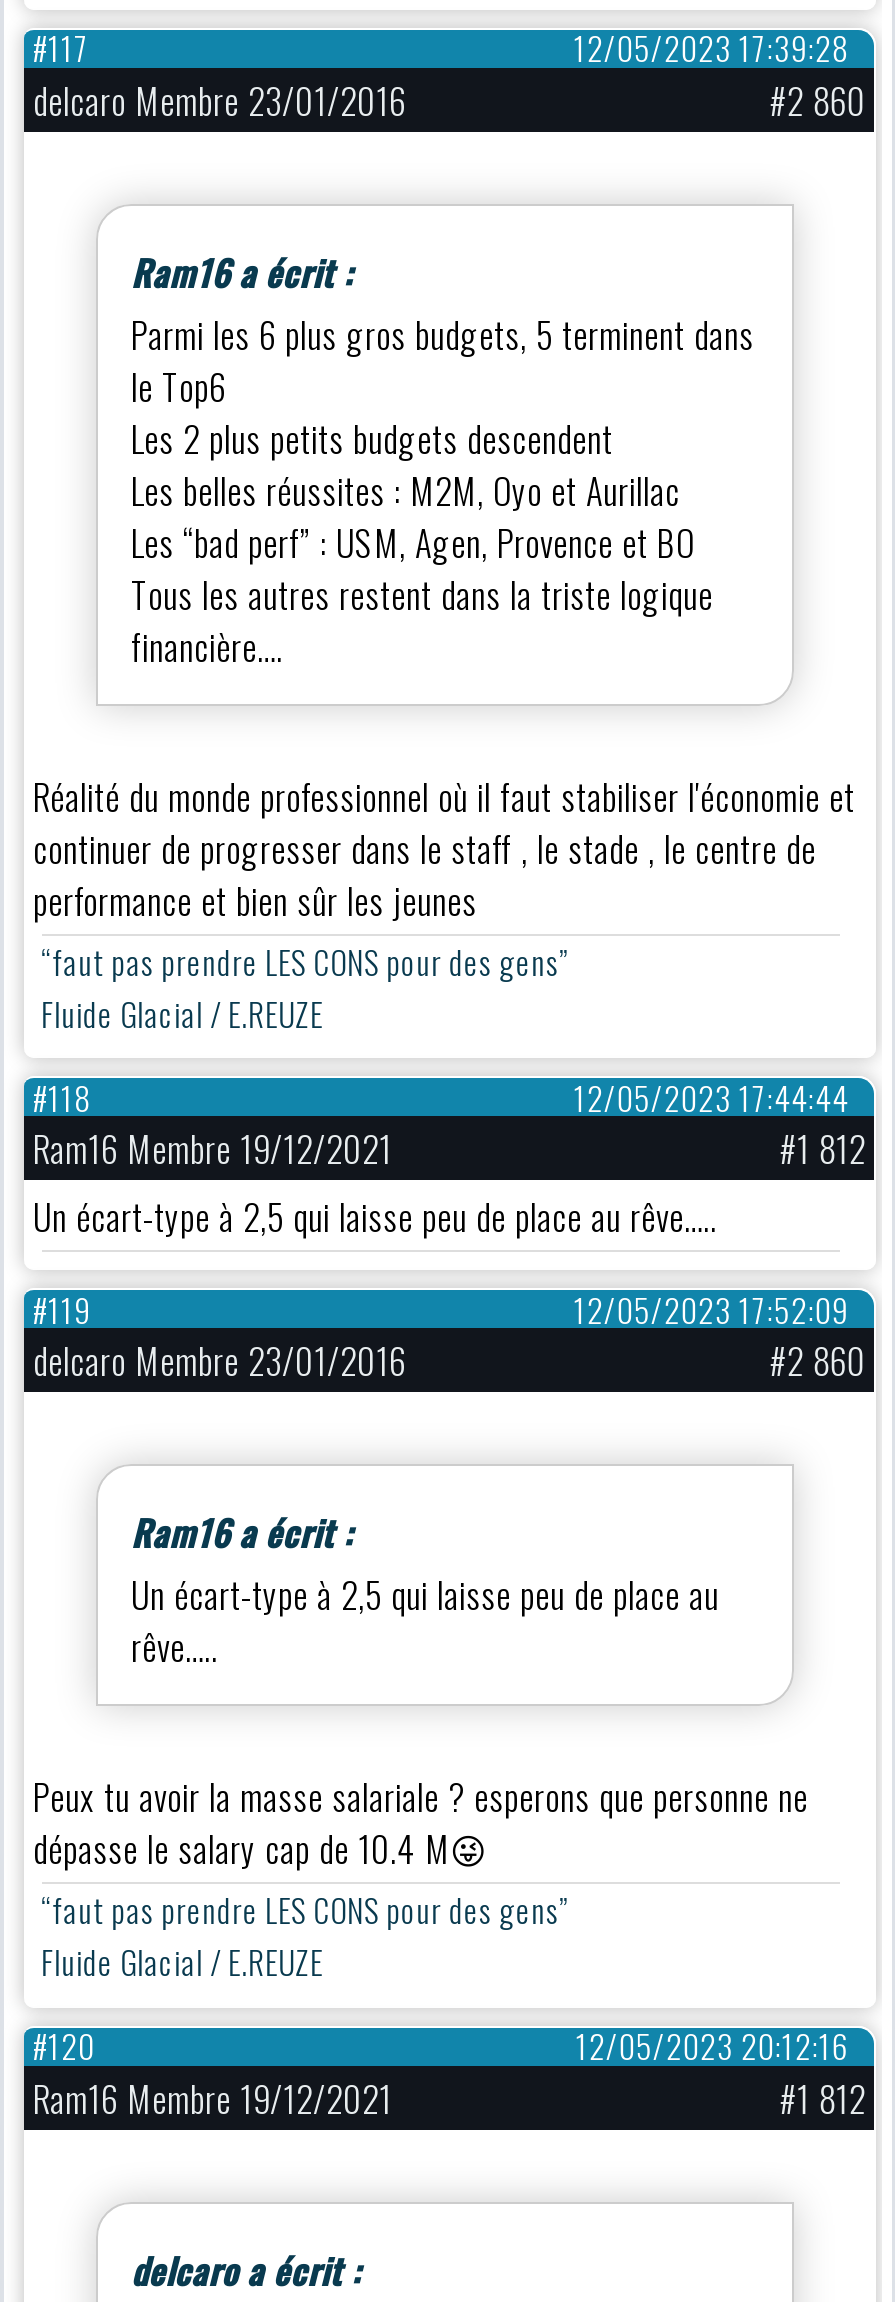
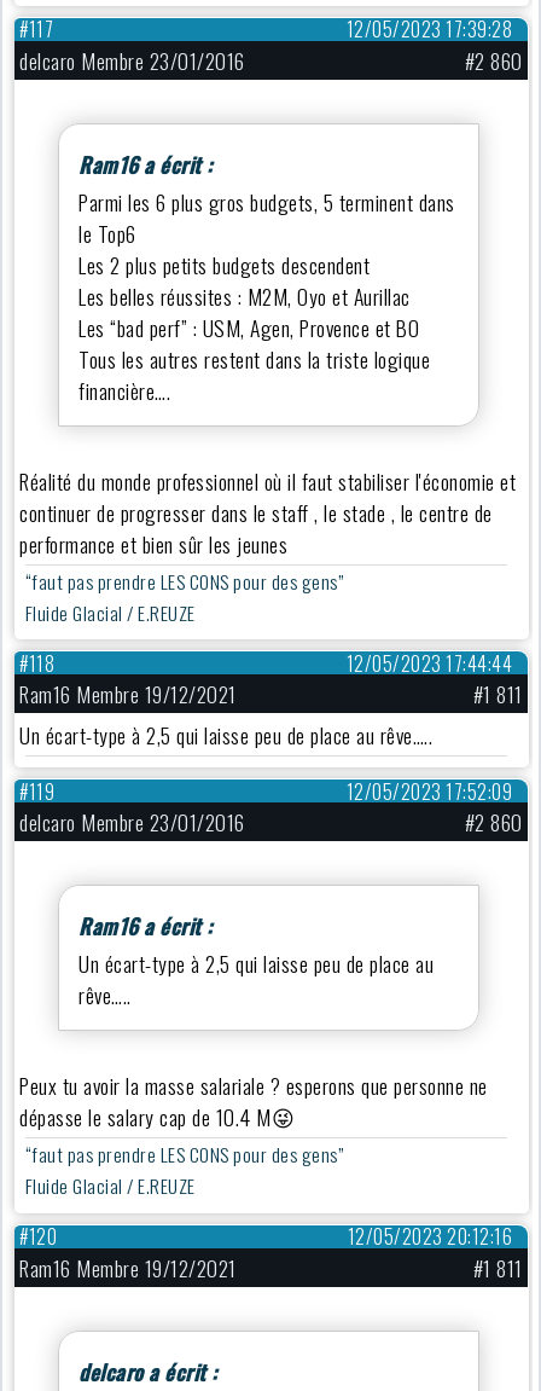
- #1 812
+ #1 811

- #1 812
+ #1 811
